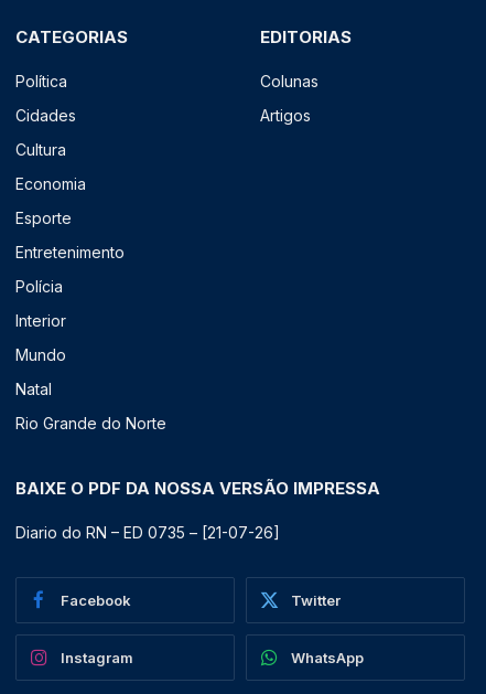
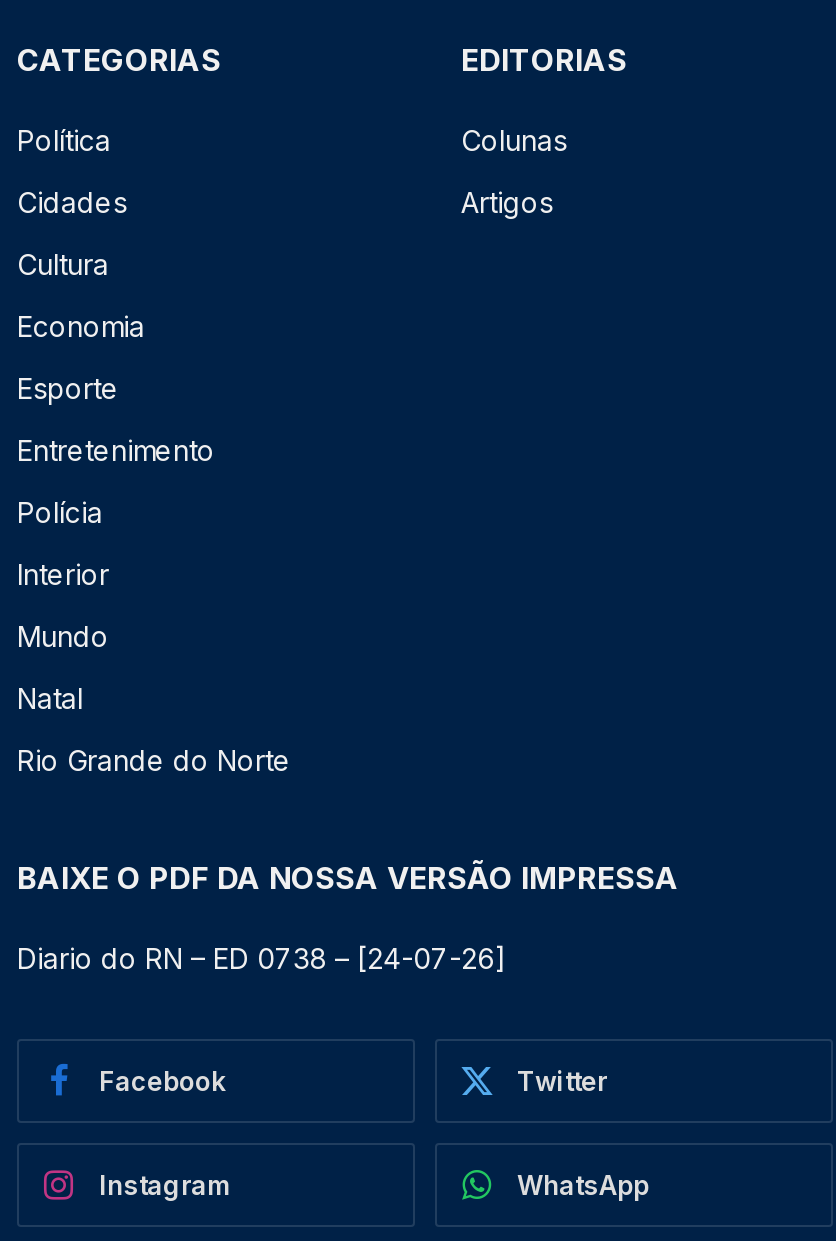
- Diario do RN – ED 0735 – [21-07-26]
+ Diario do RN – ED 0738 – [24-07-26]
